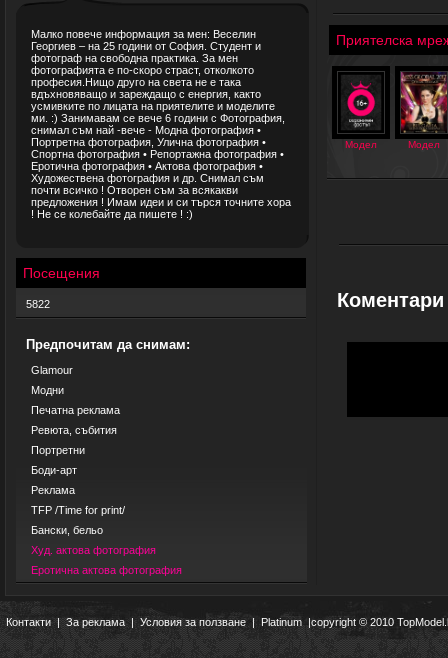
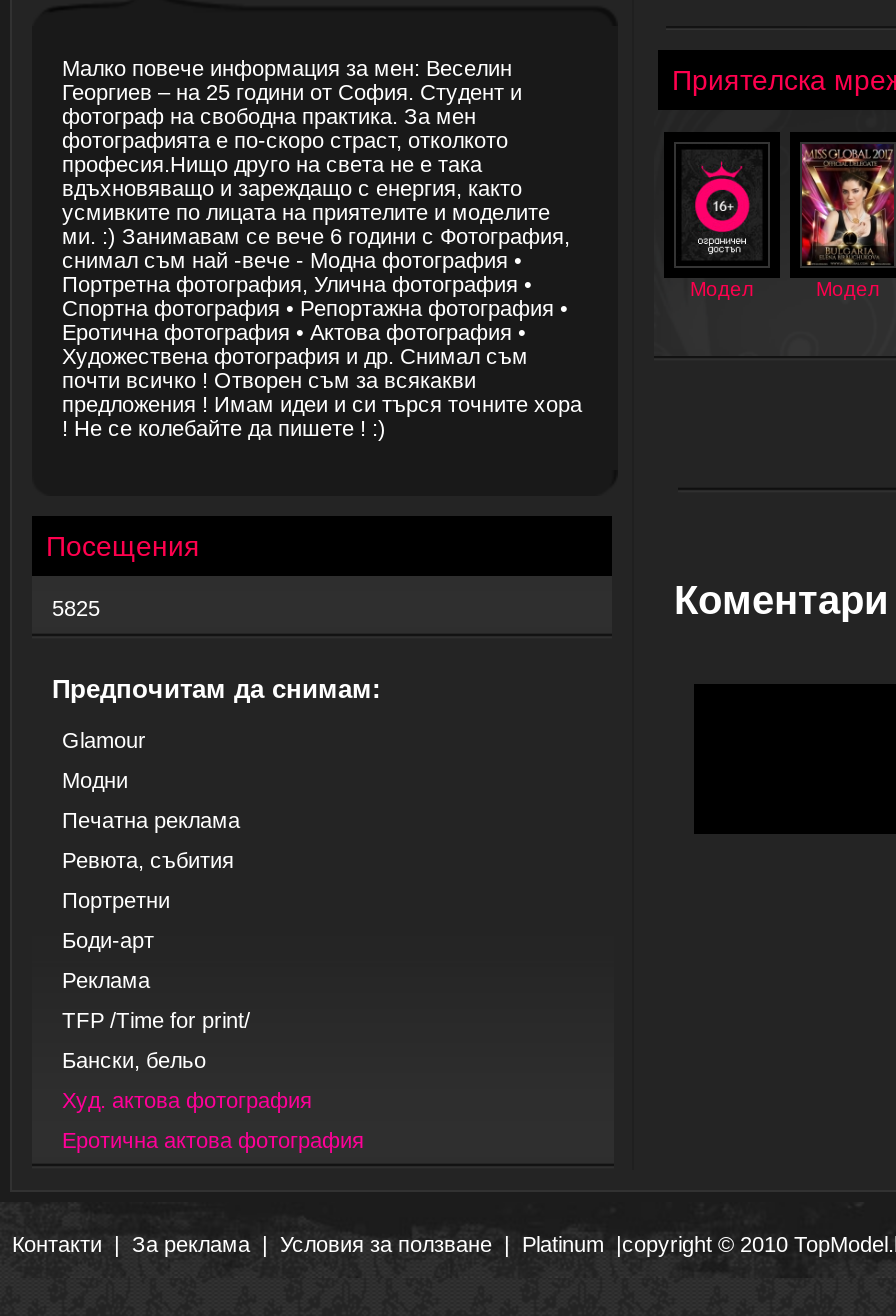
- 5822
+ 5825
